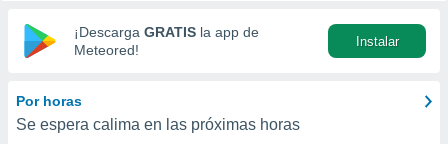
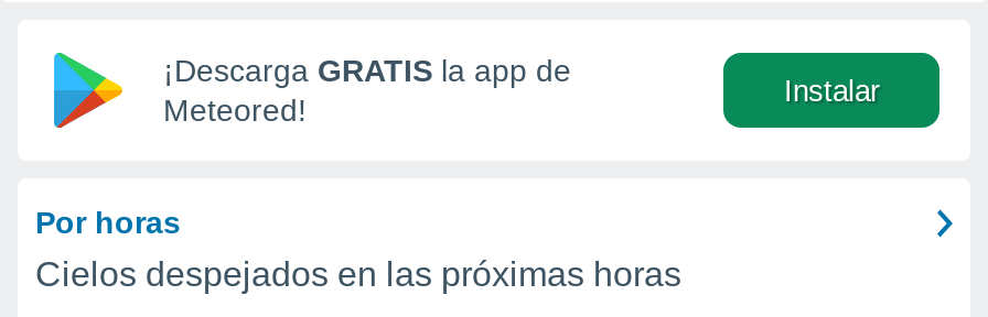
- Se espera calima en las próximas horas
+ Cielos despejados en las próximas horas
